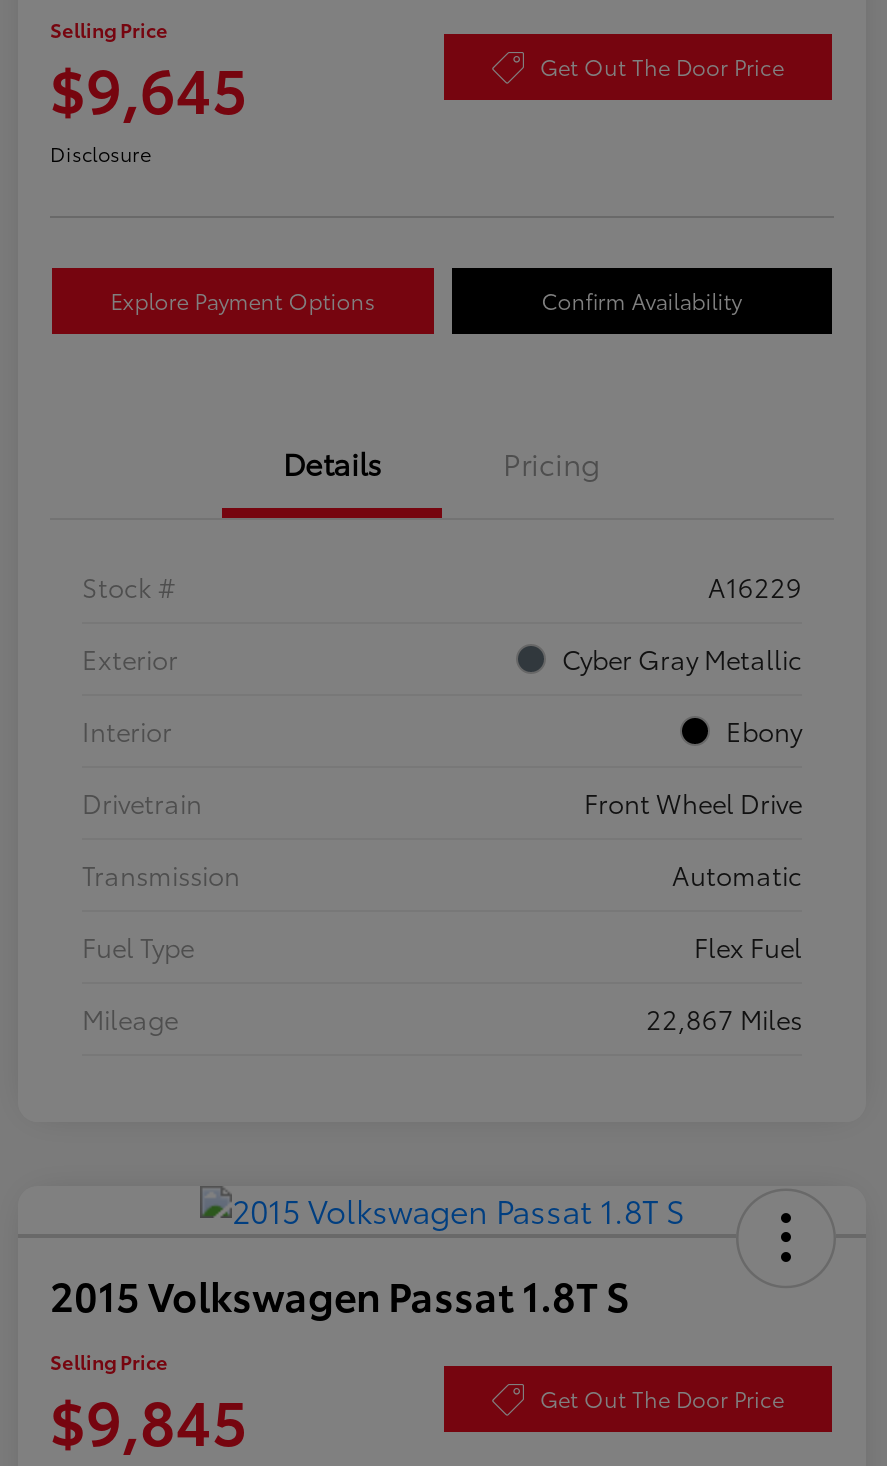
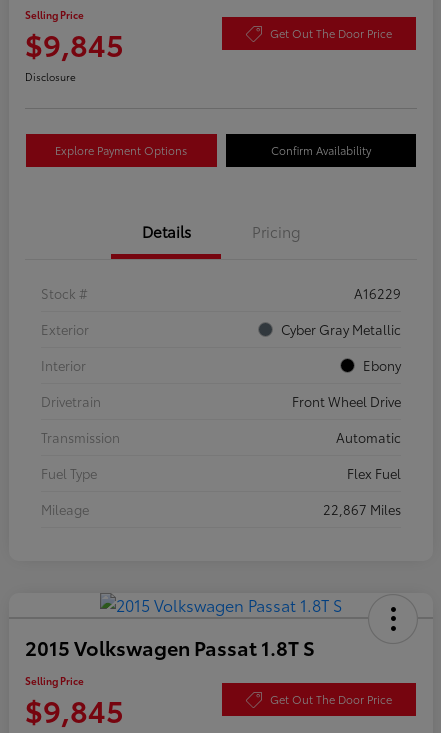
- $9,645
+ $9,845
